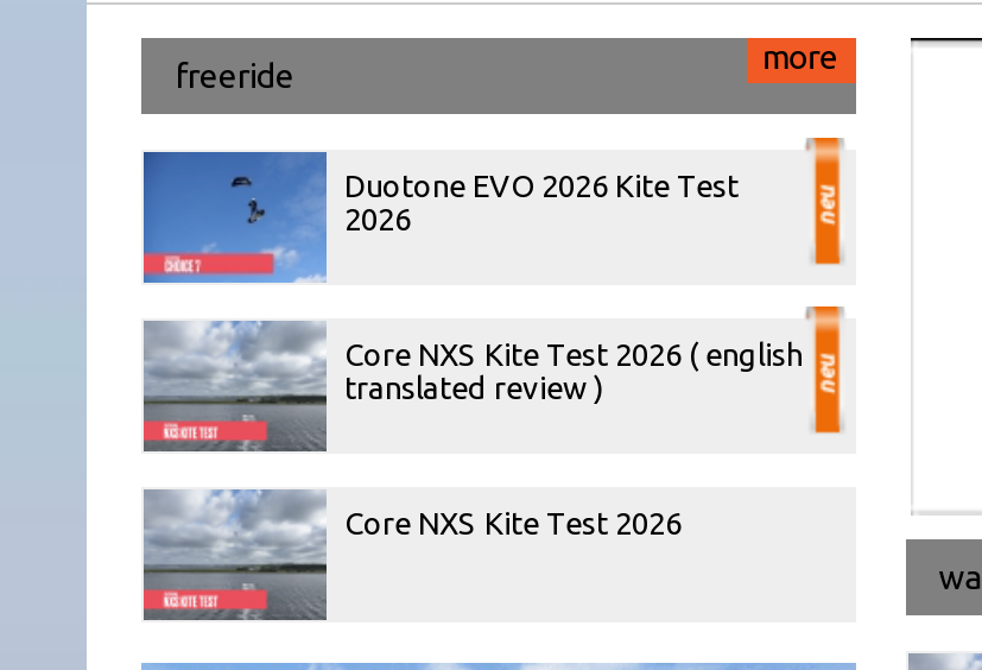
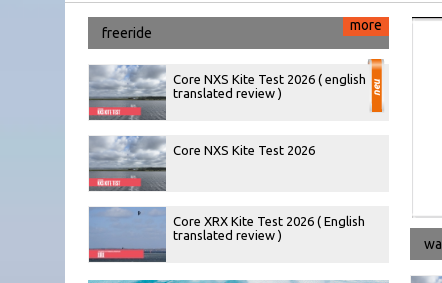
- [image]
- Duotone EVO 2026 Kite Test
- 2026

moved up: [image] | Core NXS Kite Test 2026 ( english | translated review ) | Core NXS Kite Test 2026

moved up: [image]

+ [image]
+ Core XRX Kite Test 2026 ( English
+ translated review )
